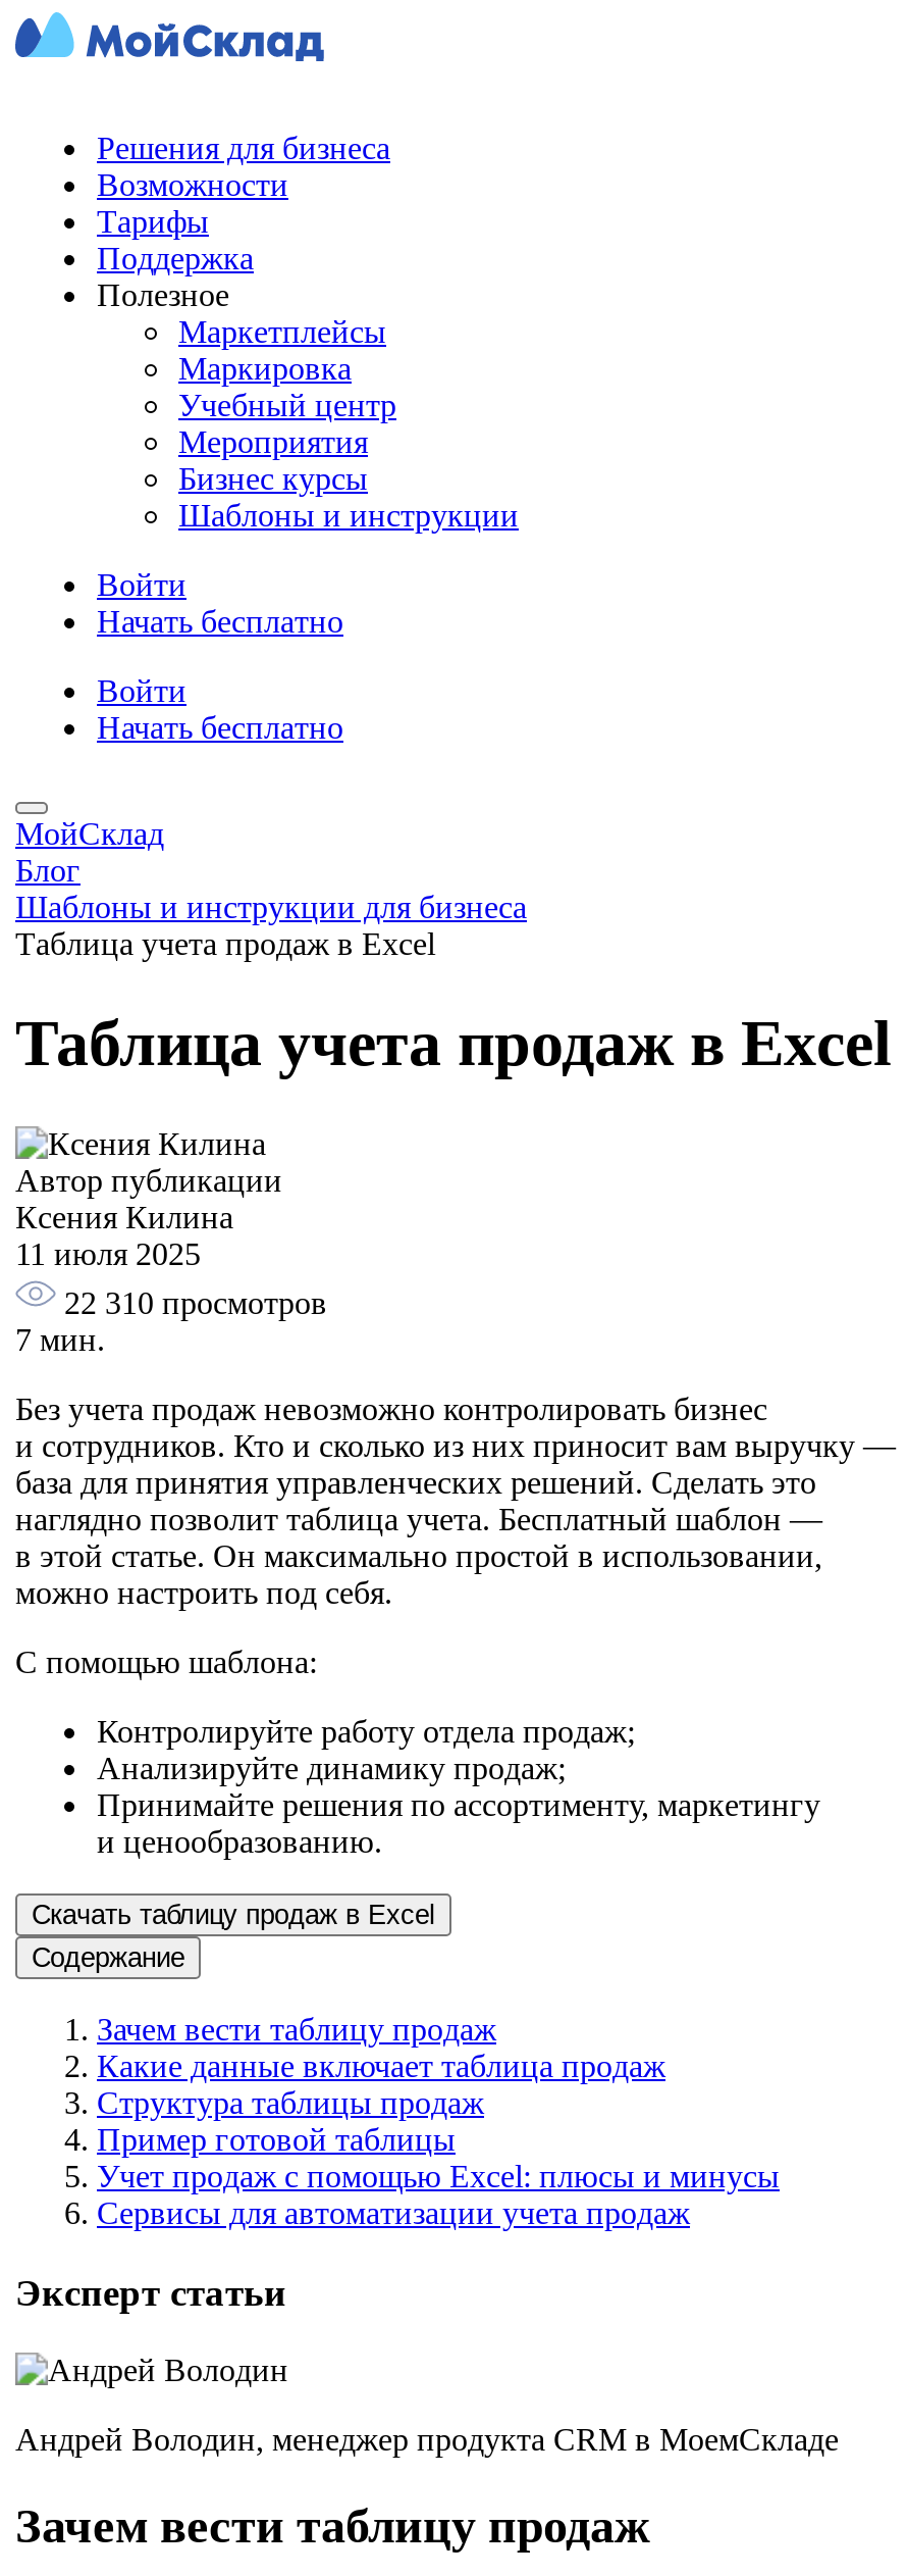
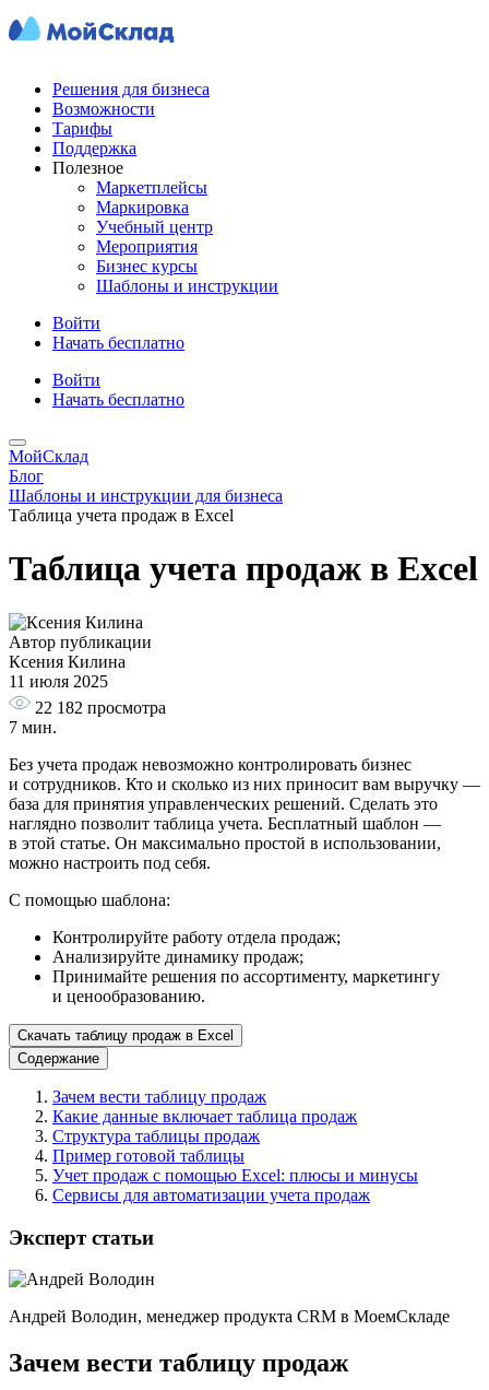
- 22 310 просмотров
+ 22 182 просмотра
